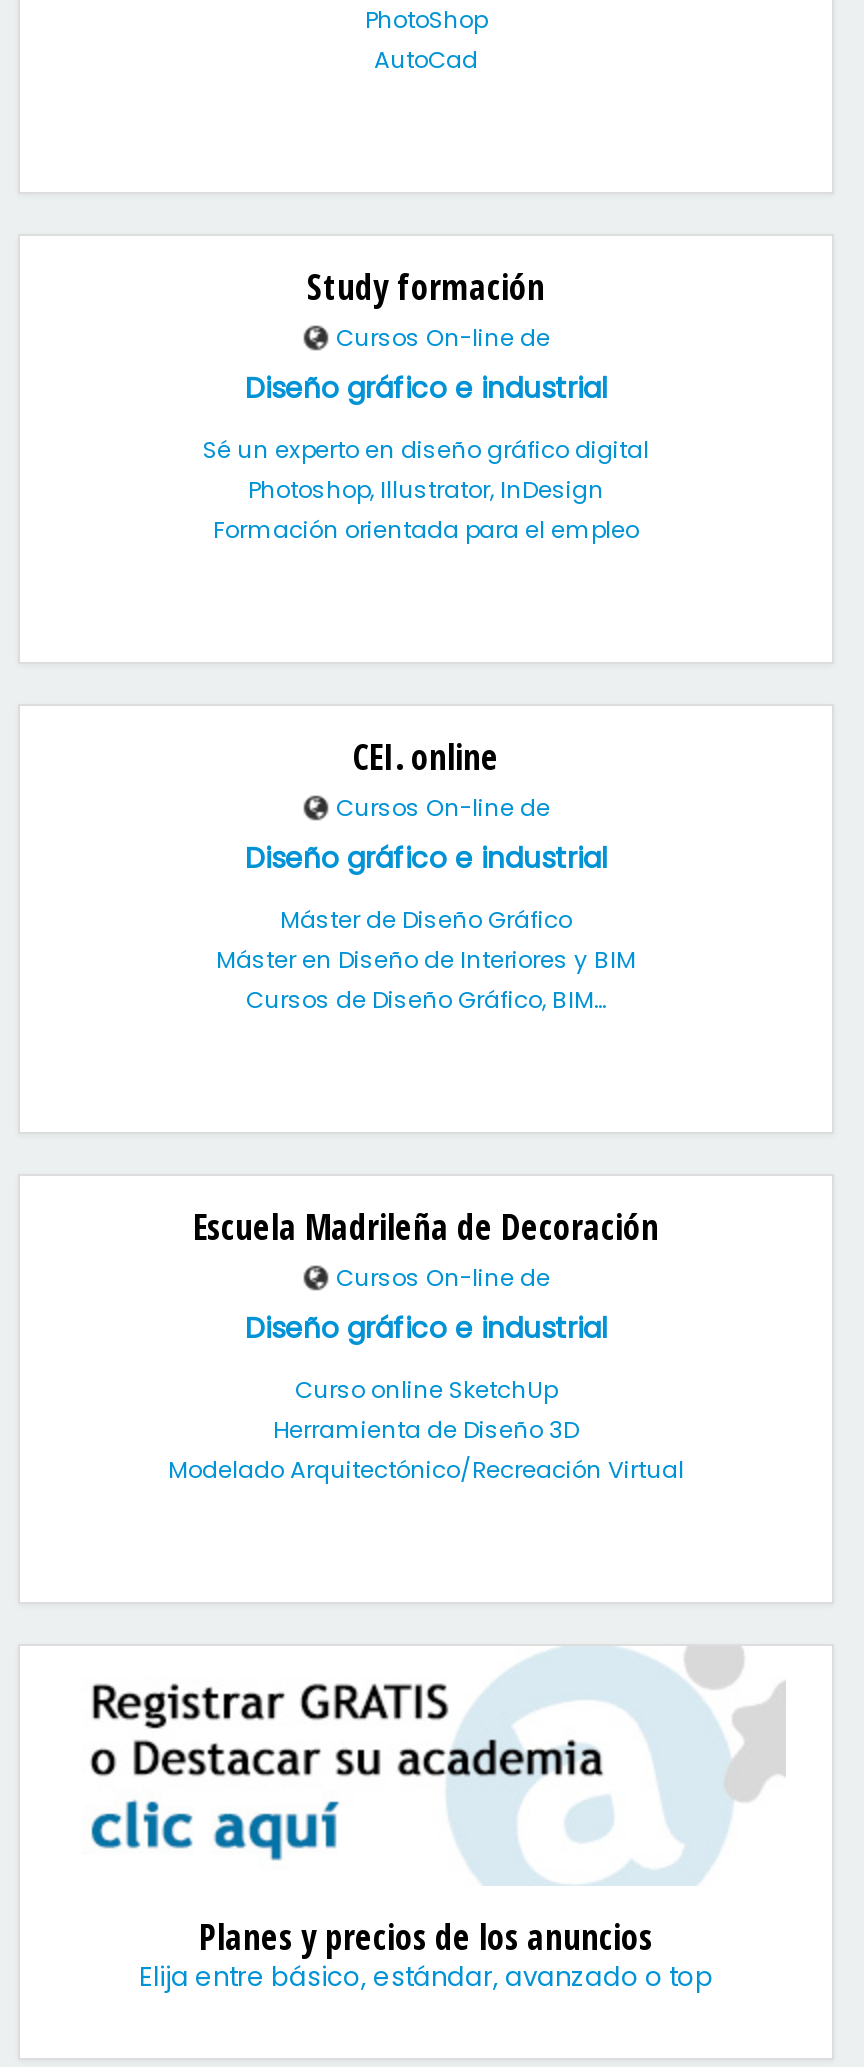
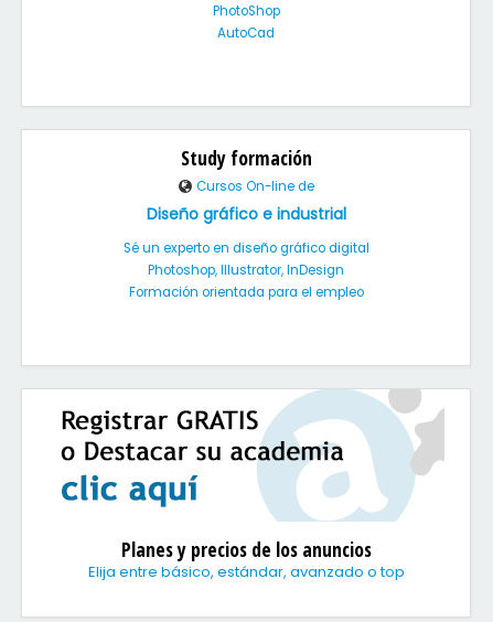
- CEI. online
- Cursos On-line de
- Diseño gráfico e industrial
- Máster de Diseño Gráfico
- Máster en Diseño de Interiores y BIM
- Cursos de Diseño Gráfico, BIM...

- Escuela Madrileña de Decoración
- Cursos On-line de
- Diseño gráfico e industrial
- Curso online SketchUp
- Herramienta de Diseño 3D
- Modelado Arquitectónico/Recreación Virtual
